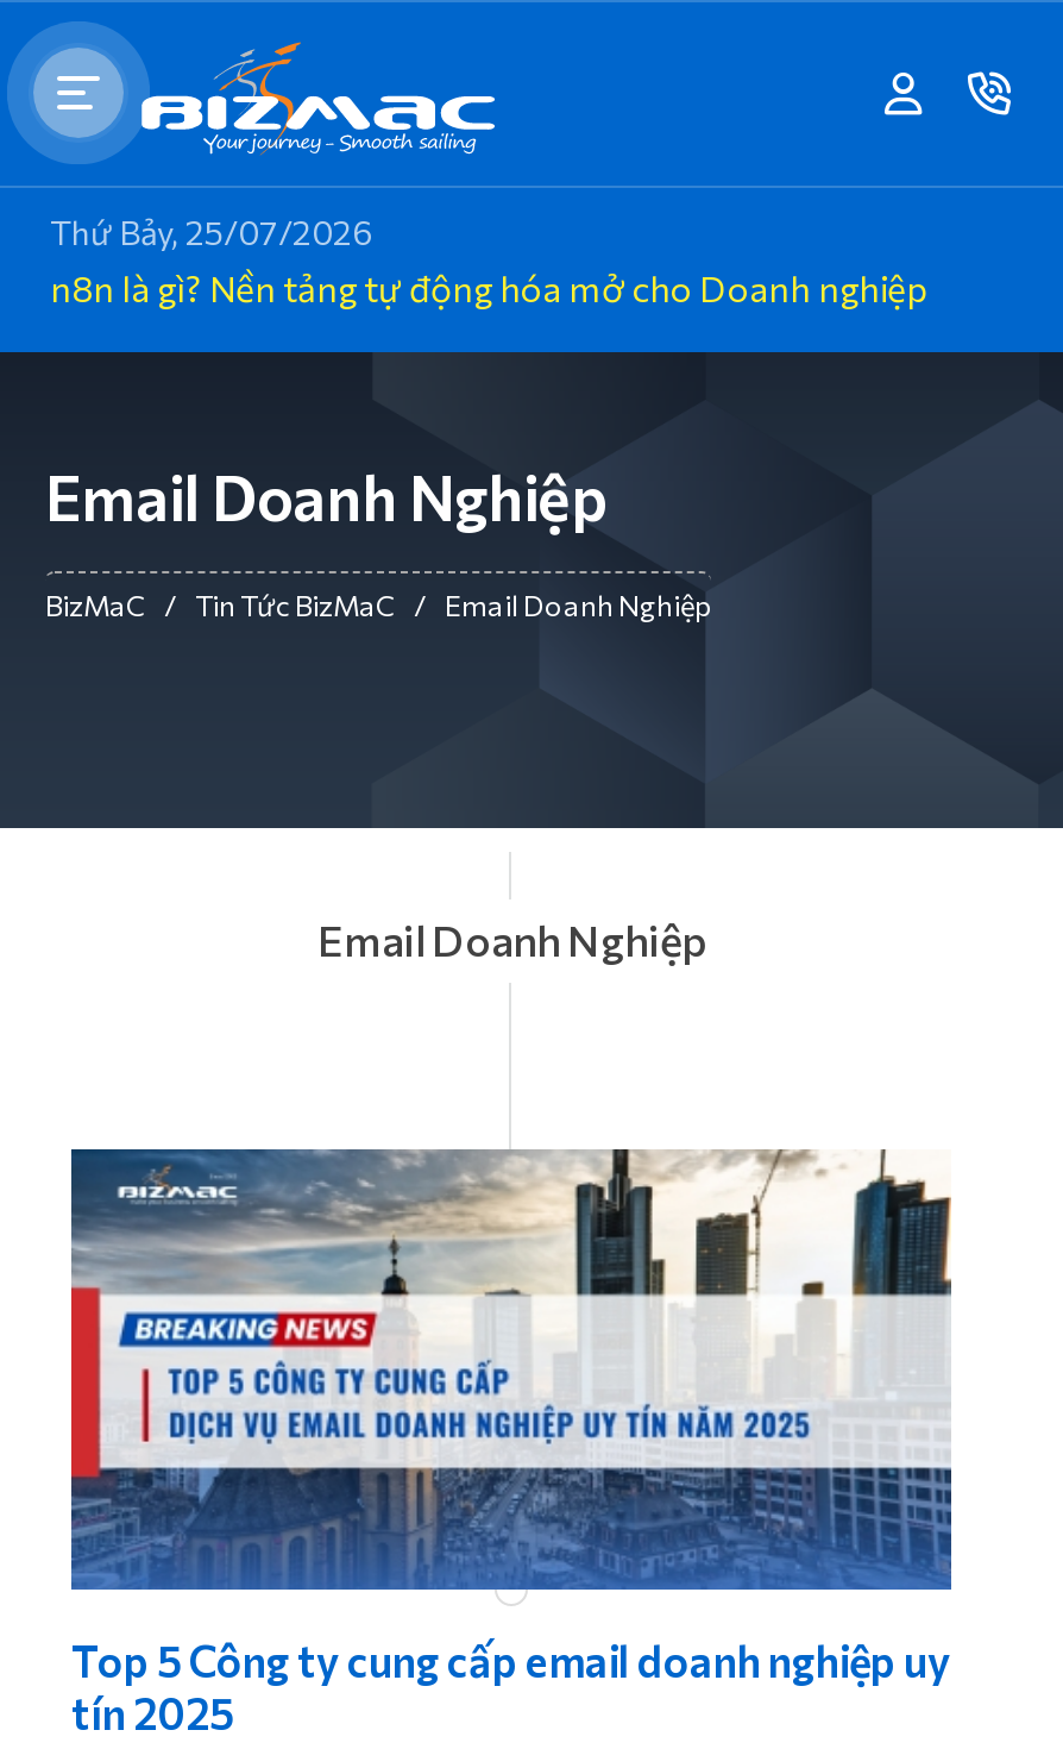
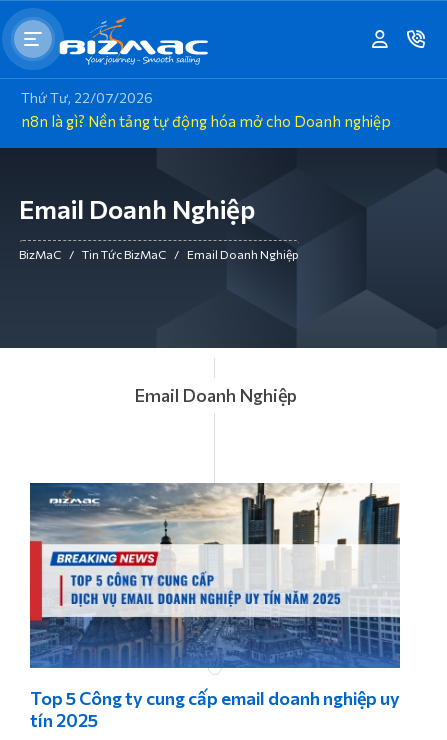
- Thứ Bảy, 25/07/2026
+ Thứ Tư, 22/07/2026
